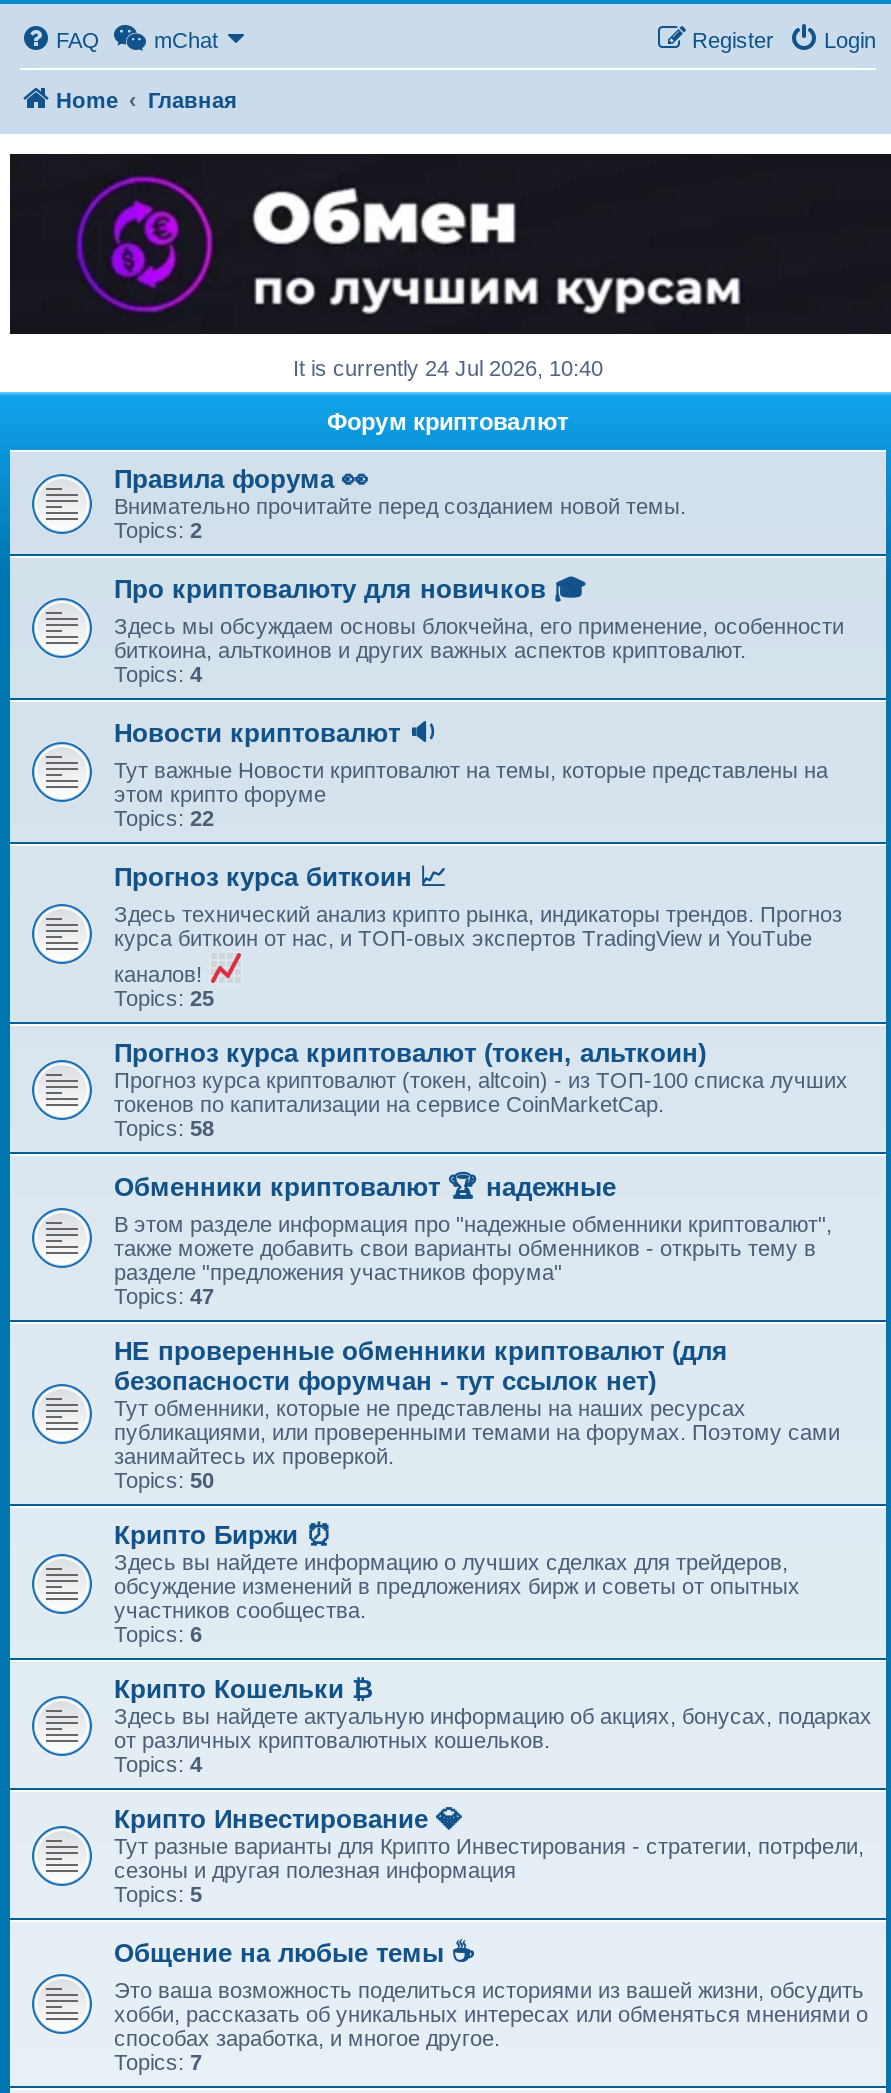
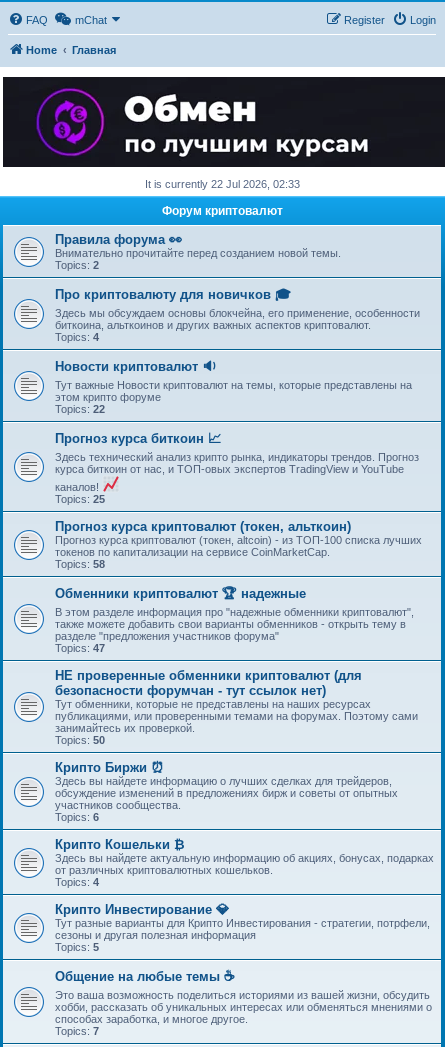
- It is currently 24 Jul 2026, 10:40
+ It is currently 22 Jul 2026, 02:33
